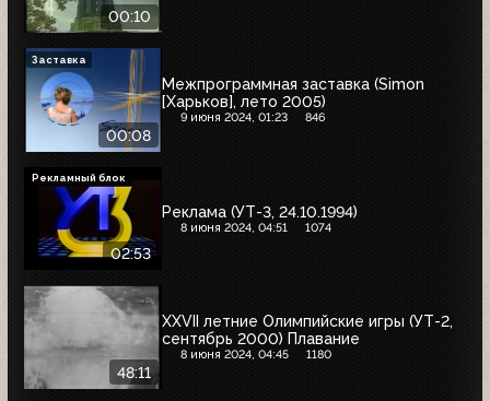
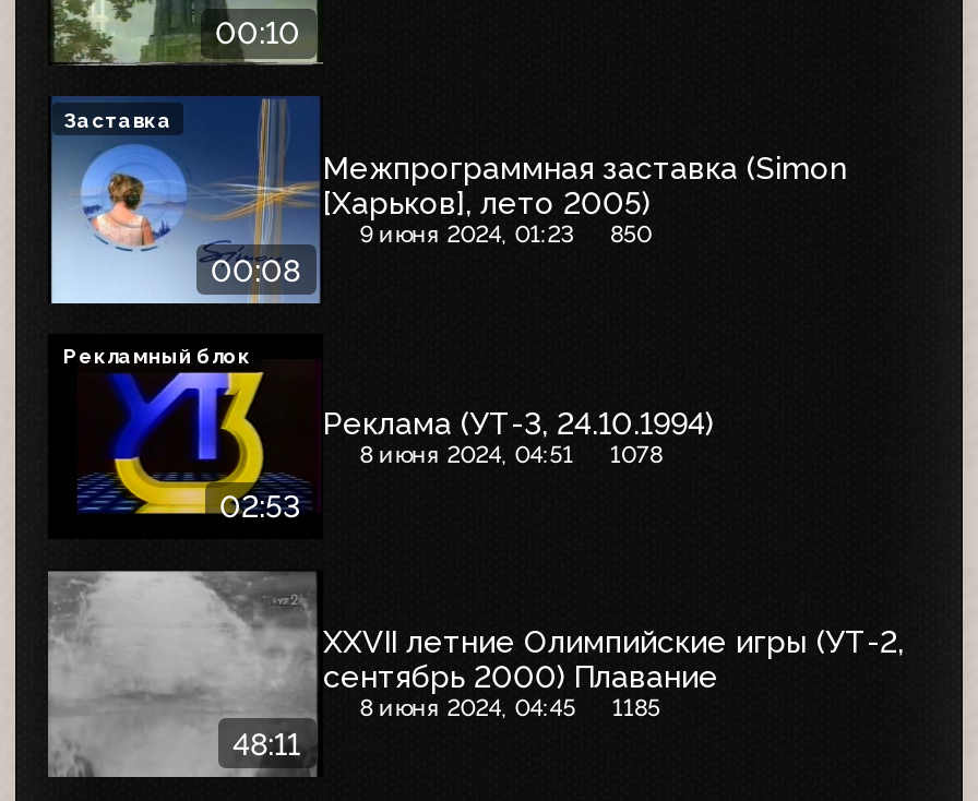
- 9 июня 2024, 01:23 846
+ 9 июня 2024, 01:23 850

- 8 июня 2024, 04:51 1074
+ 8 июня 2024, 04:51 1078

- 8 июня 2024, 04:45 1180
+ 8 июня 2024, 04:45 1185
